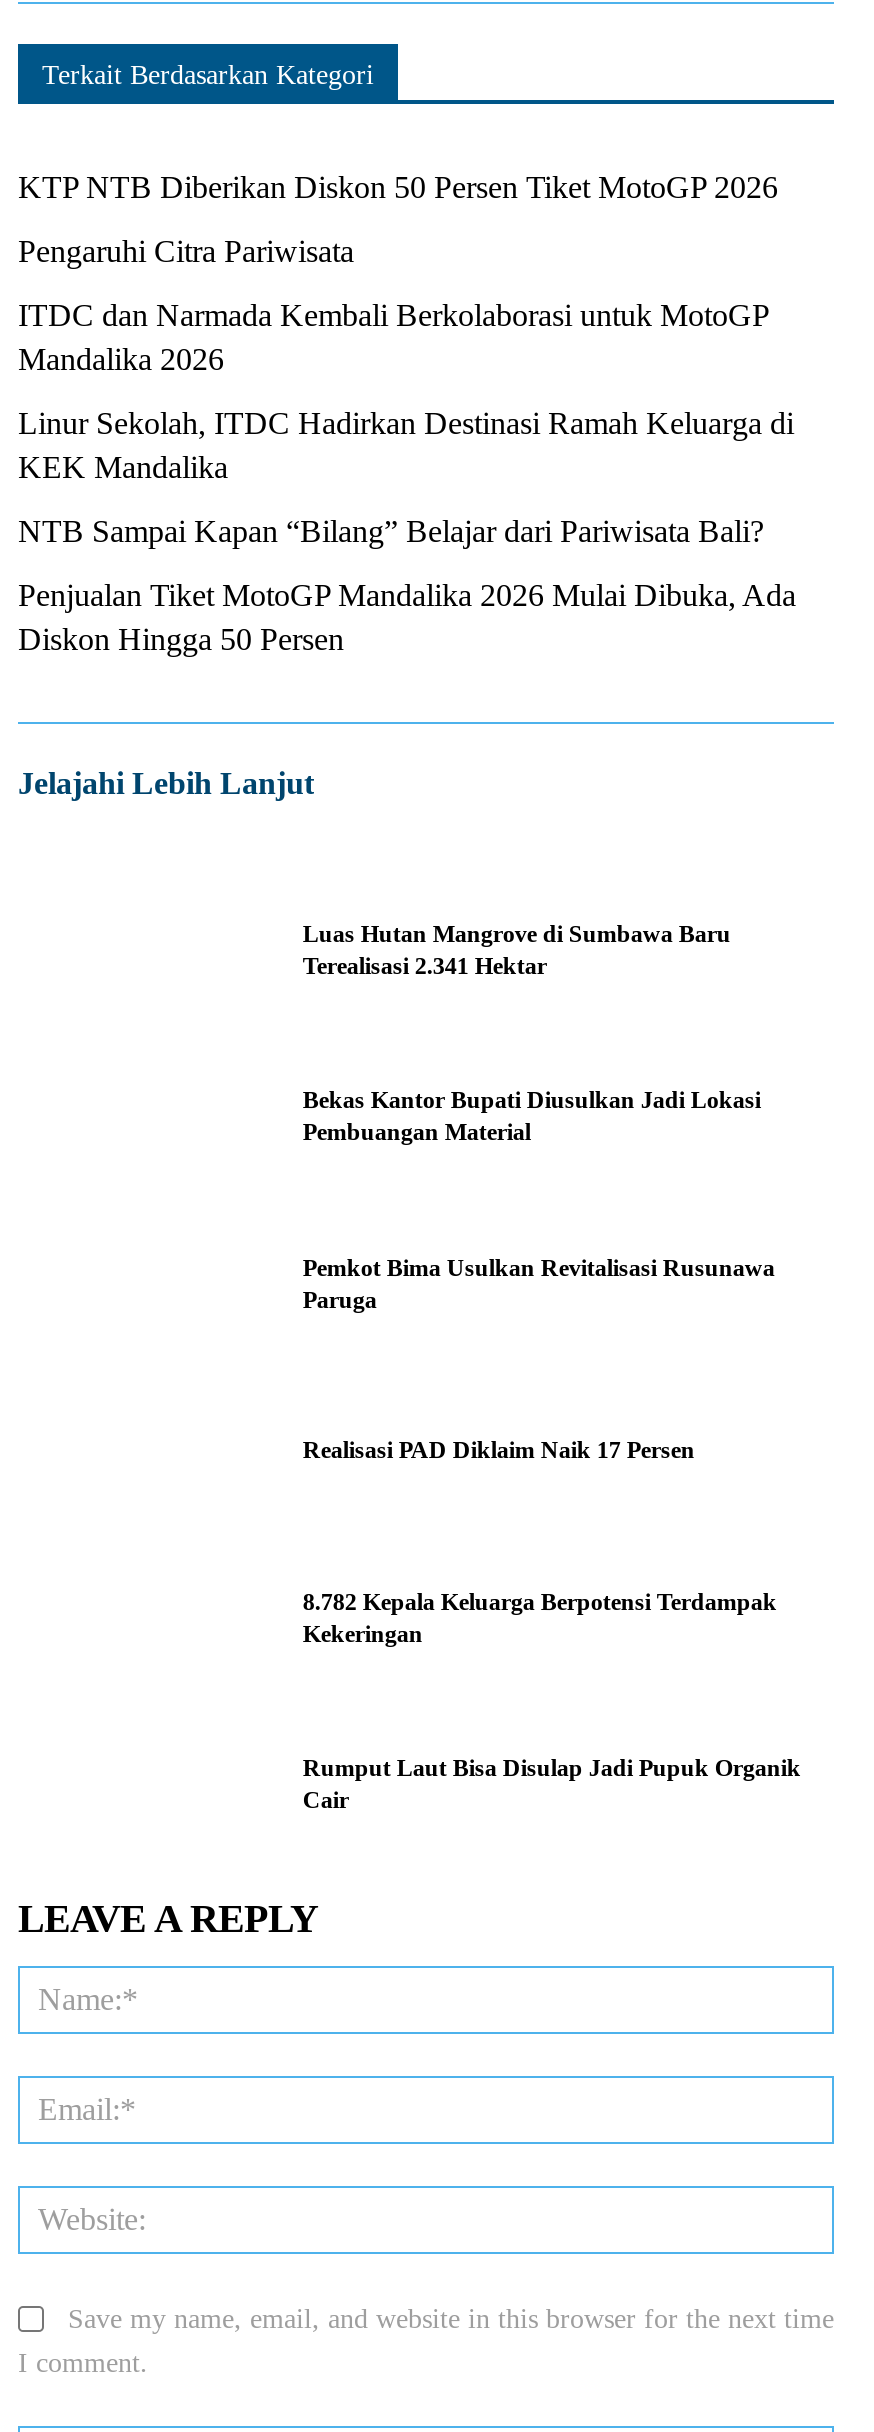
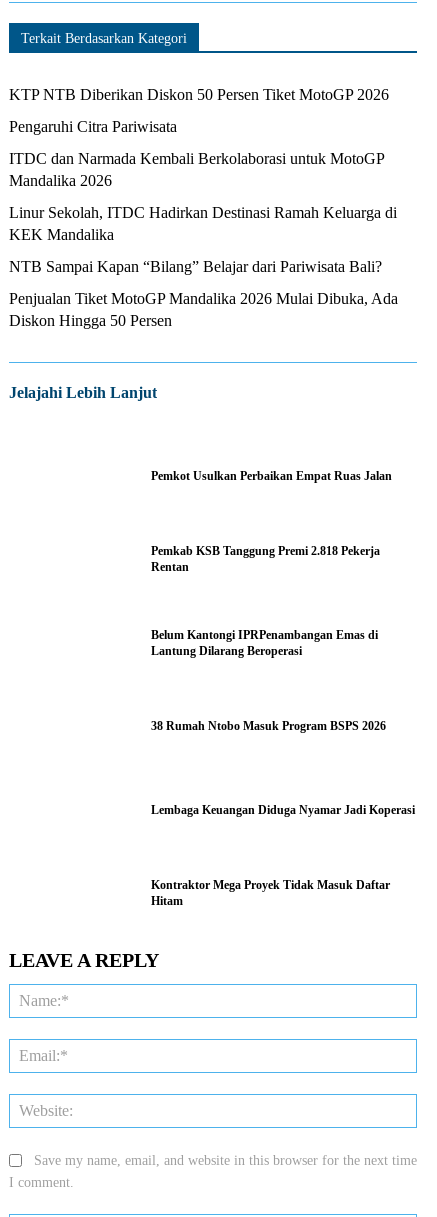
- Luas Hutan Mangrove di Sumbawa Baru
- Terealisasi 2.341 Hektar
+ Pemkot Usulkan Perbaikan Empat Ruas Jalan

- Bekas Kantor Bupati Diusulkan Jadi Lokasi
- Pembuangan Material
+ Pemkab KSB Tanggung Premi 2.818 Pekerja
+ Rentan

- Pemkot Bima Usulkan Revitalisasi Rusunawa
- Paruga
+ Belum Kantongi IPRPenambangan Emas di
+ Lantung Dilarang Beroperasi

- Realisasi PAD Diklaim Naik 17 Persen
+ 38 Rumah Ntobo Masuk Program BSPS 2026

- 8.782 Kepala Keluarga Berpotensi Terdampak
- Kekeringan
+ Lembaga Keuangan Diduga Nyamar Jadi Koperasi

- Rumput Laut Bisa Disulap Jadi Pupuk Organik
- Cair
+ Kontraktor Mega Proyek Tidak Masuk Daftar
+ Hitam
